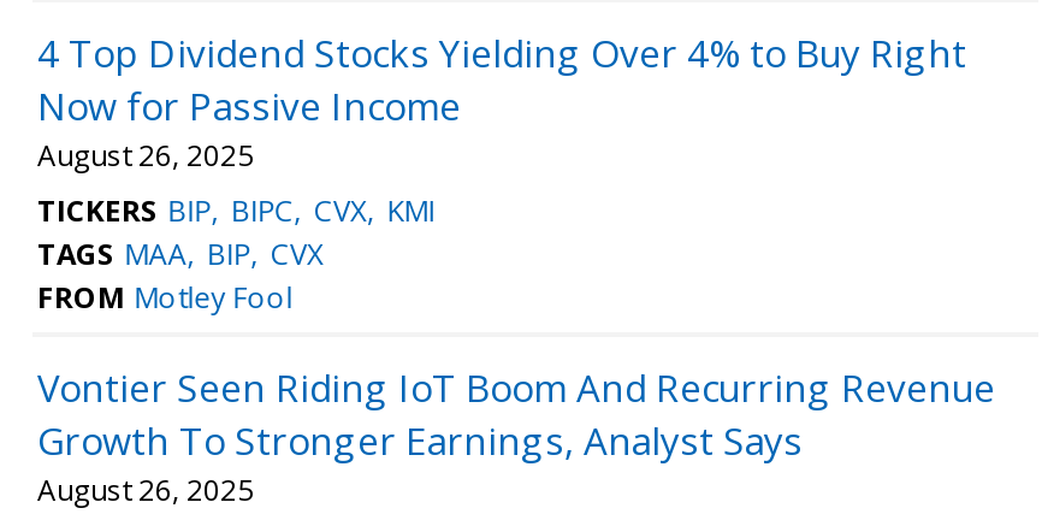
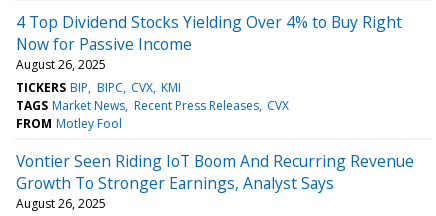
- TAGS MAA BIP CVX
+ TAGS Market News Recent Press Releases CVX
